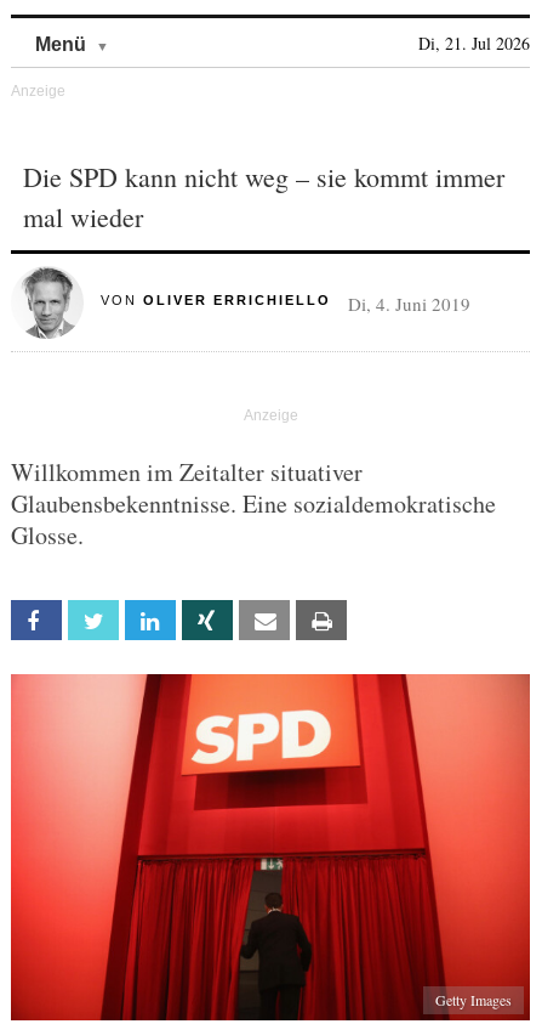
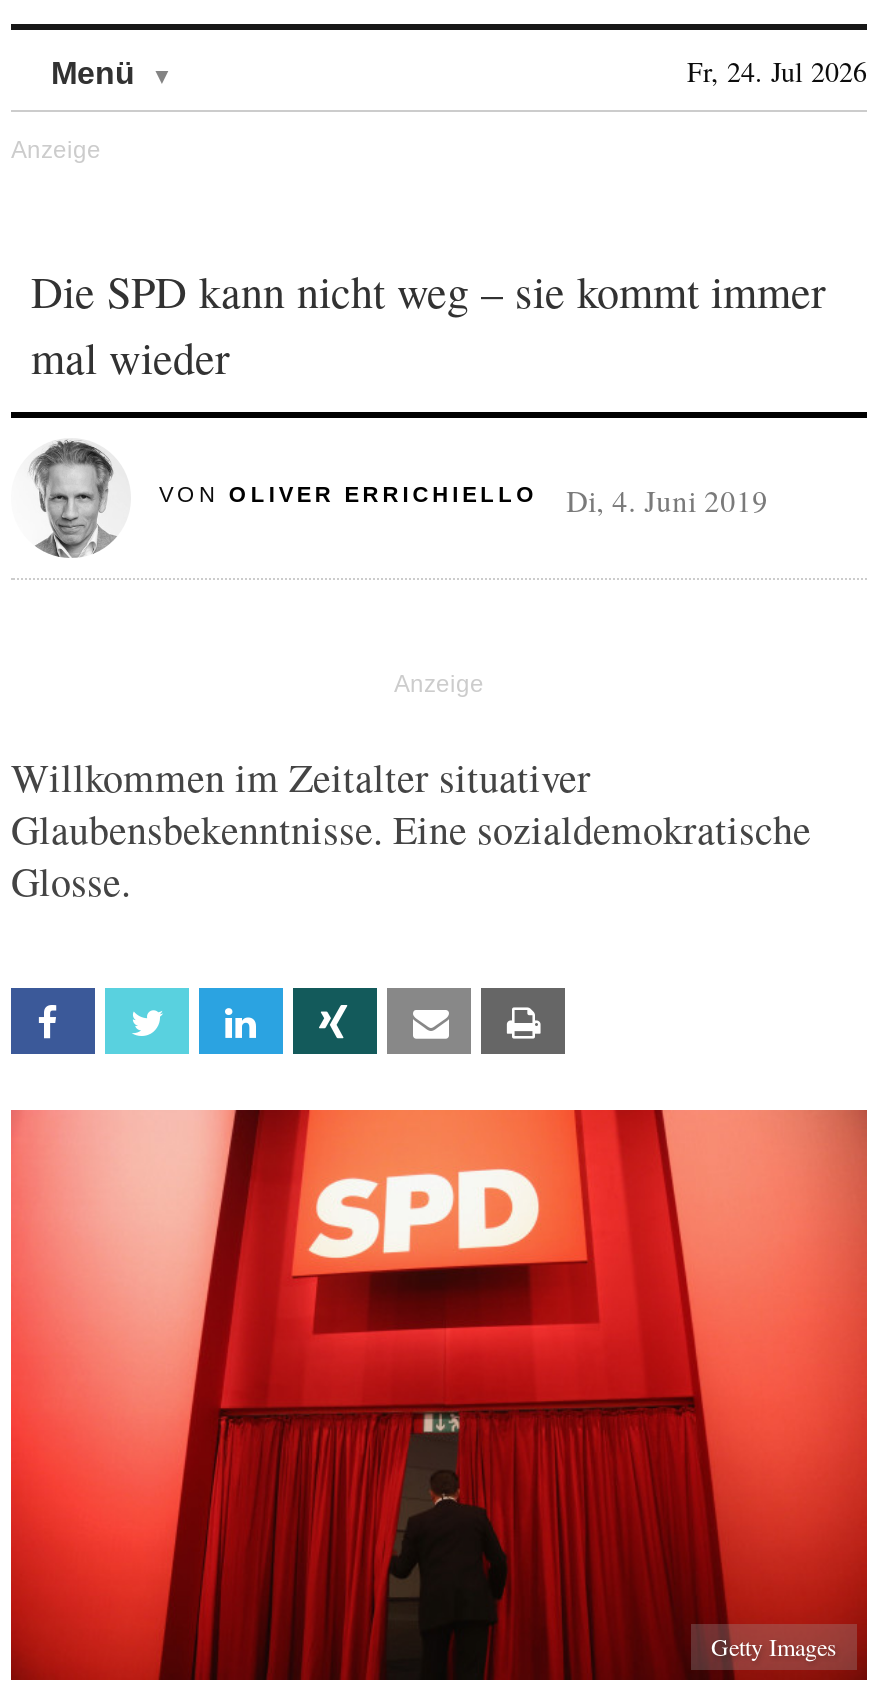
- Di, 21. Jul 2026
+ Fr, 24. Jul 2026
